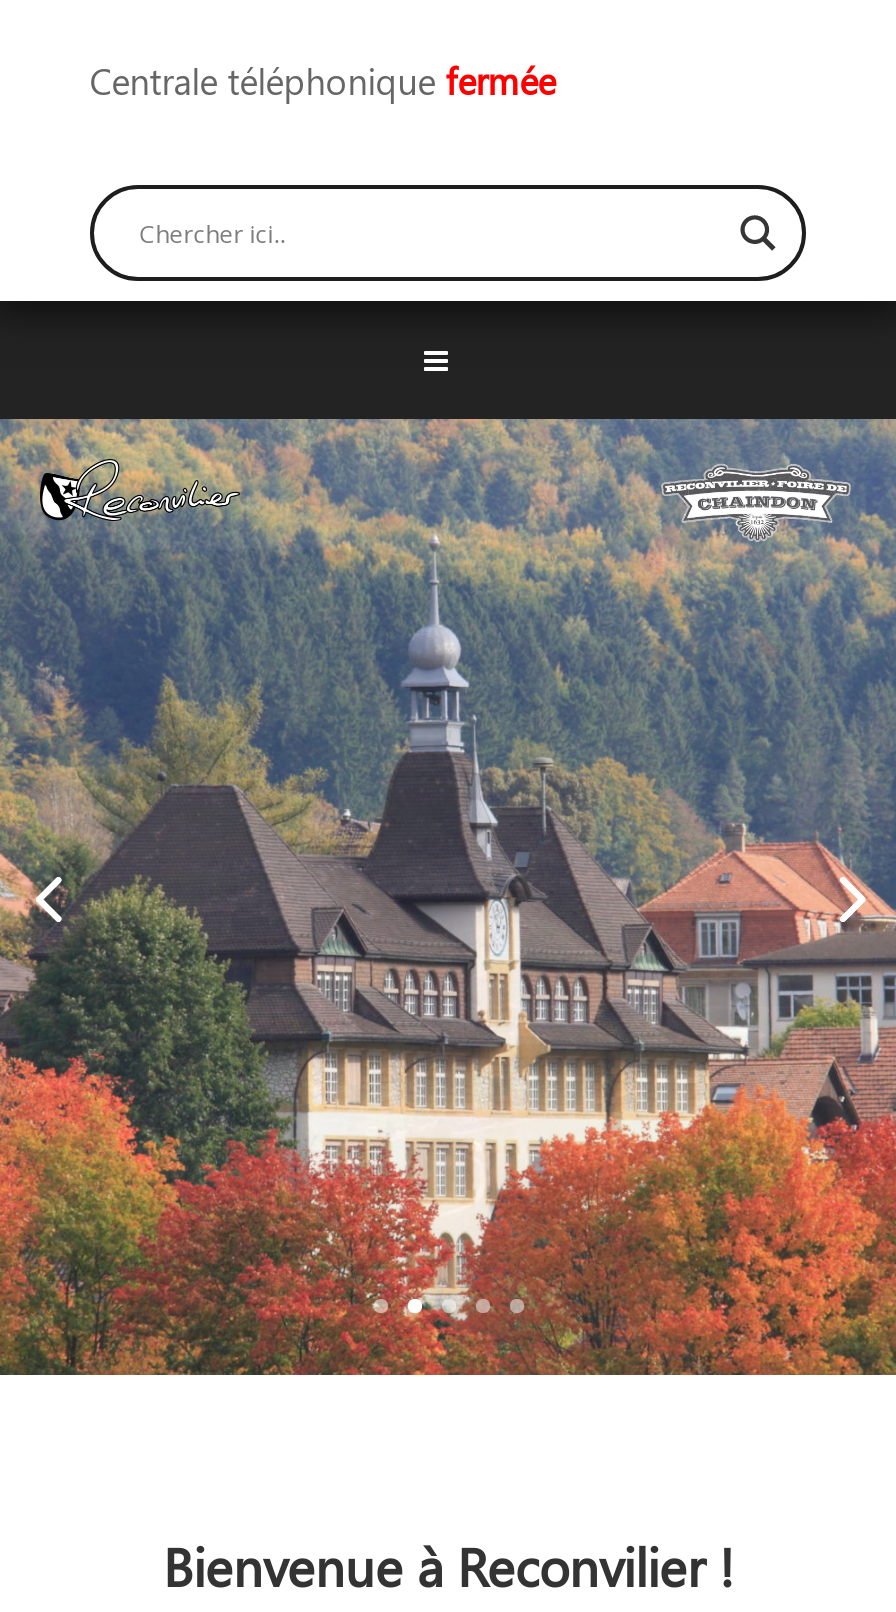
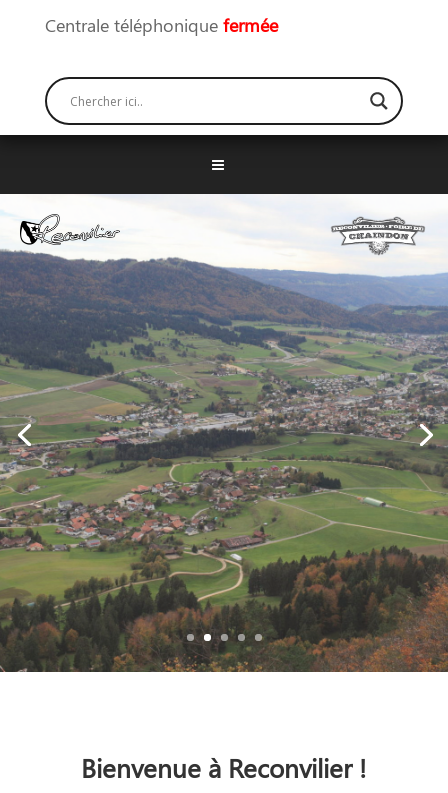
- [image]
+ [image]
